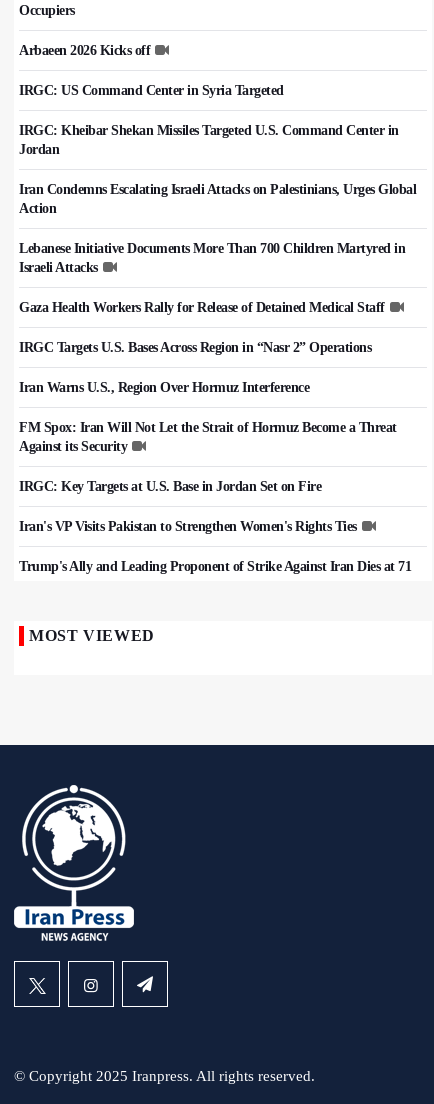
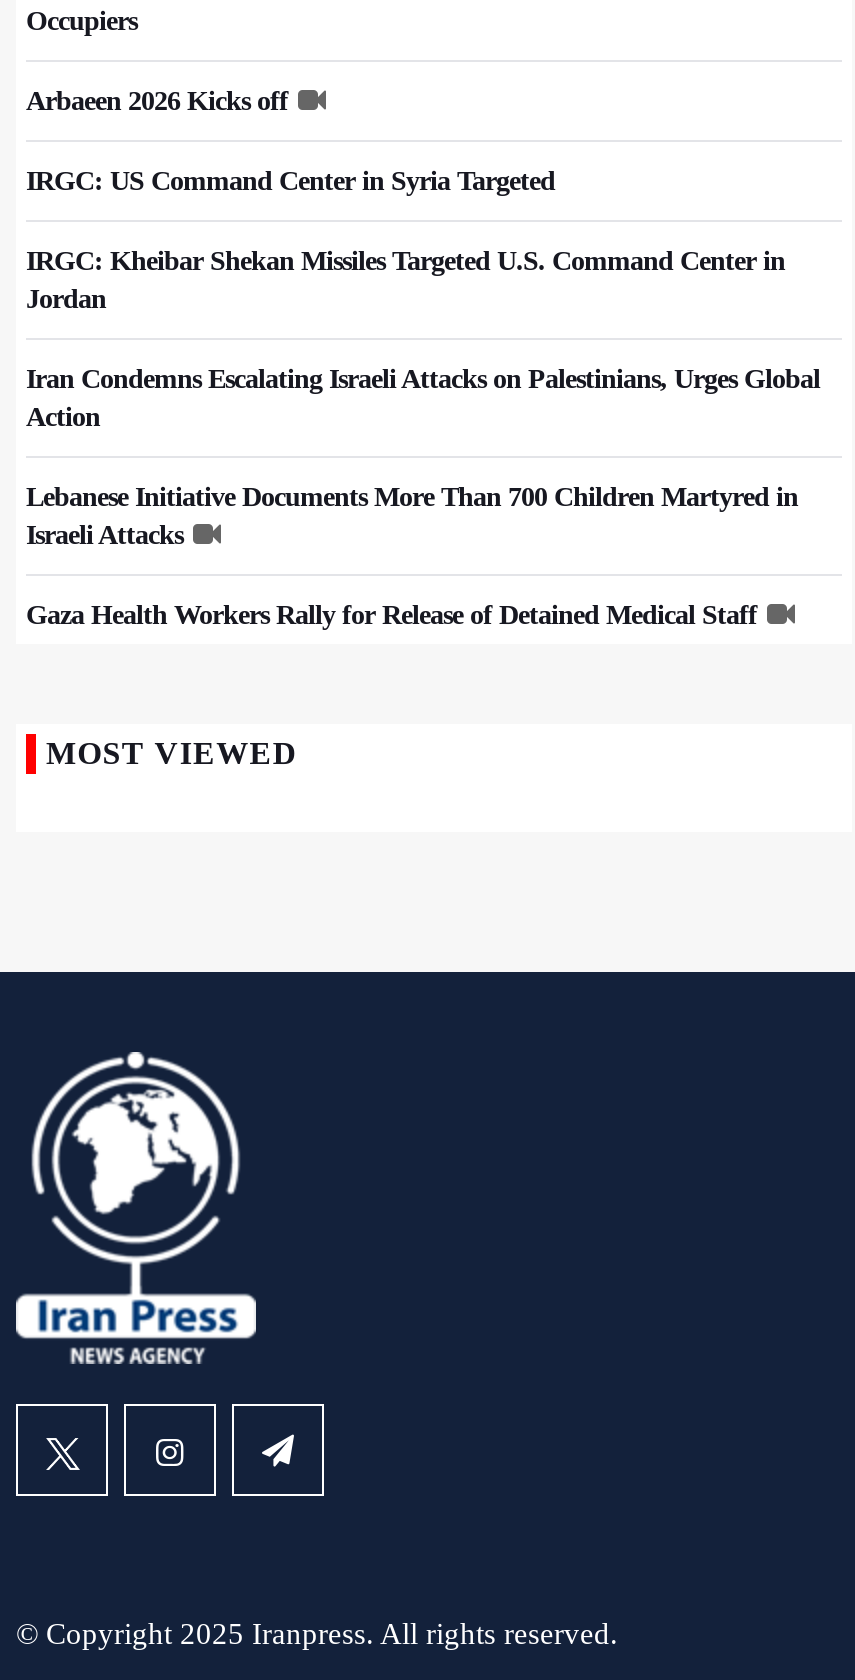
- IRGC Targets U.S. Bases Across Region in “Nasr 2” Operations
- Iran Warns U.S., Region Over Hormuz Interference
- FM Spox: Iran Will Not Let the Strait of Hormuz Become a Threat
- Against its Security
- IRGC: Key Targets at U.S. Base in Jordan Set on Fire
- Iran's VP Visits Pakistan to Strengthen Women's Rights Ties
- Trump's Ally and Leading Proponent of Strike Against Iran Dies at 71
